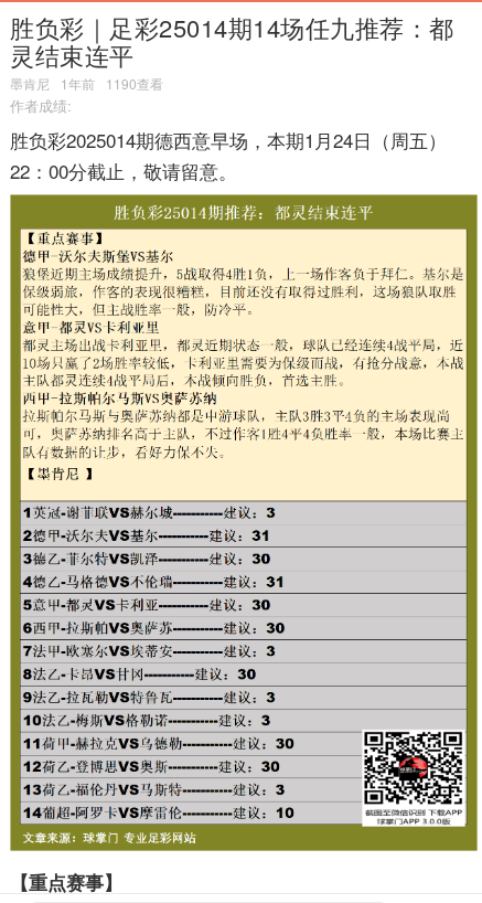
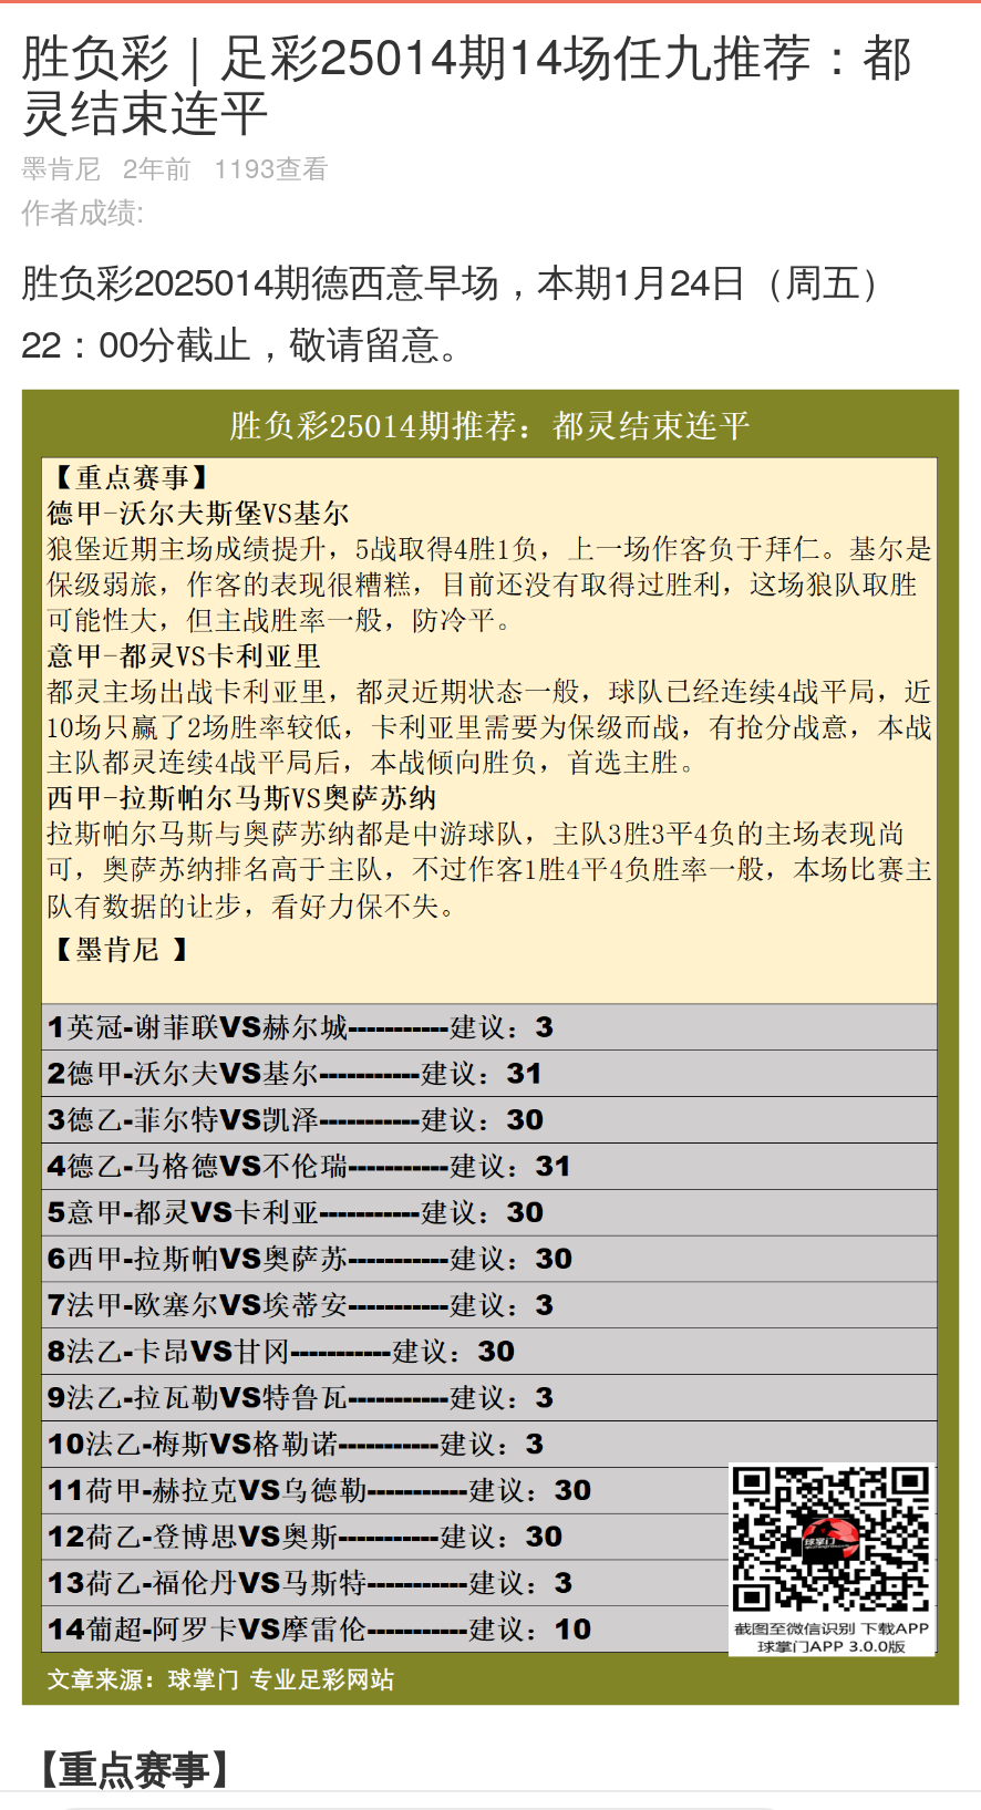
- 墨肯尼 1年前 1190查看
+ 墨肯尼 2年前 1193查看
